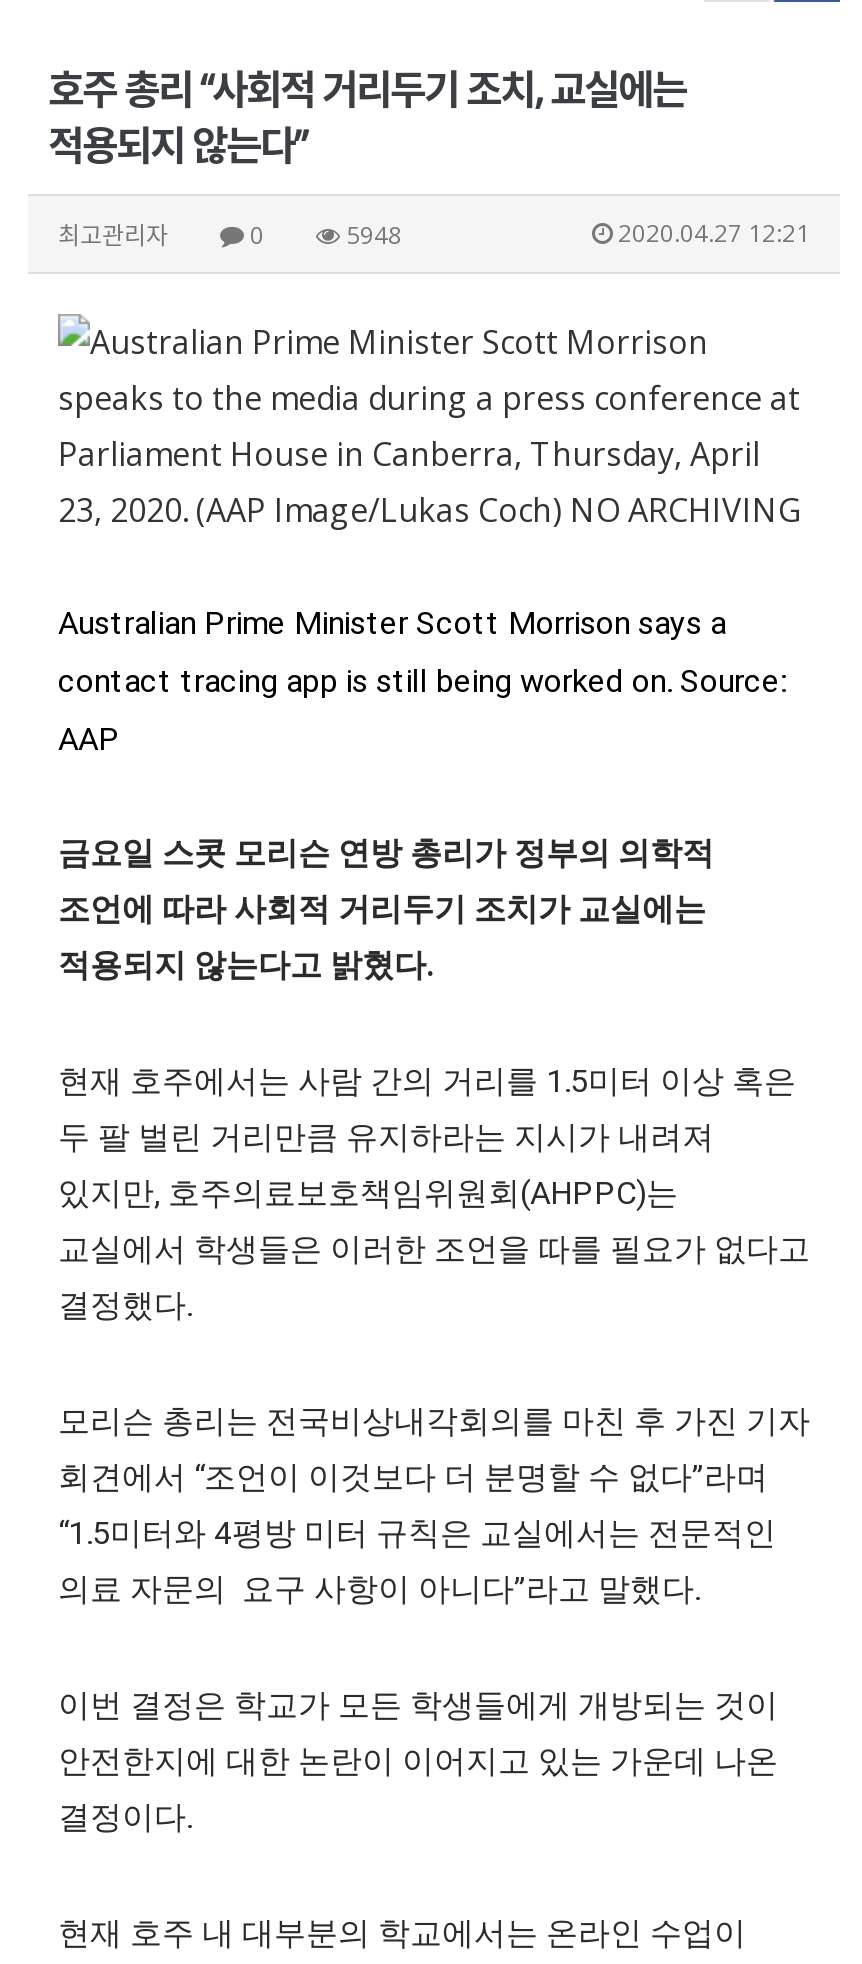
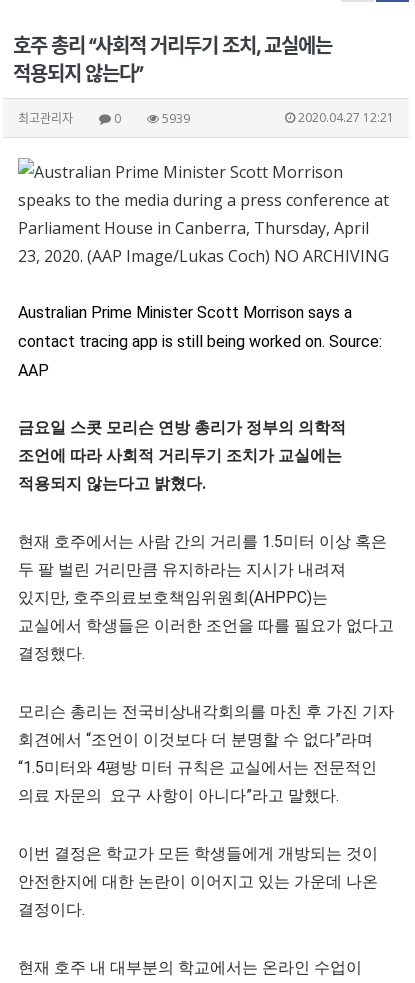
- 5948
+ 5939
